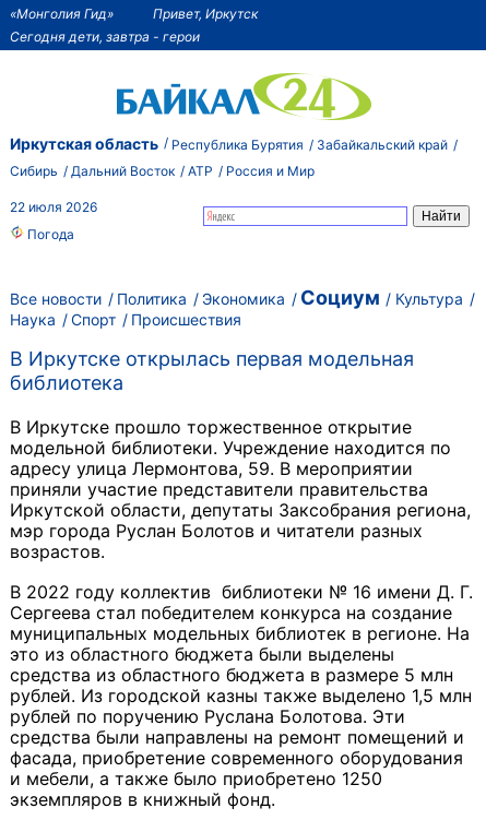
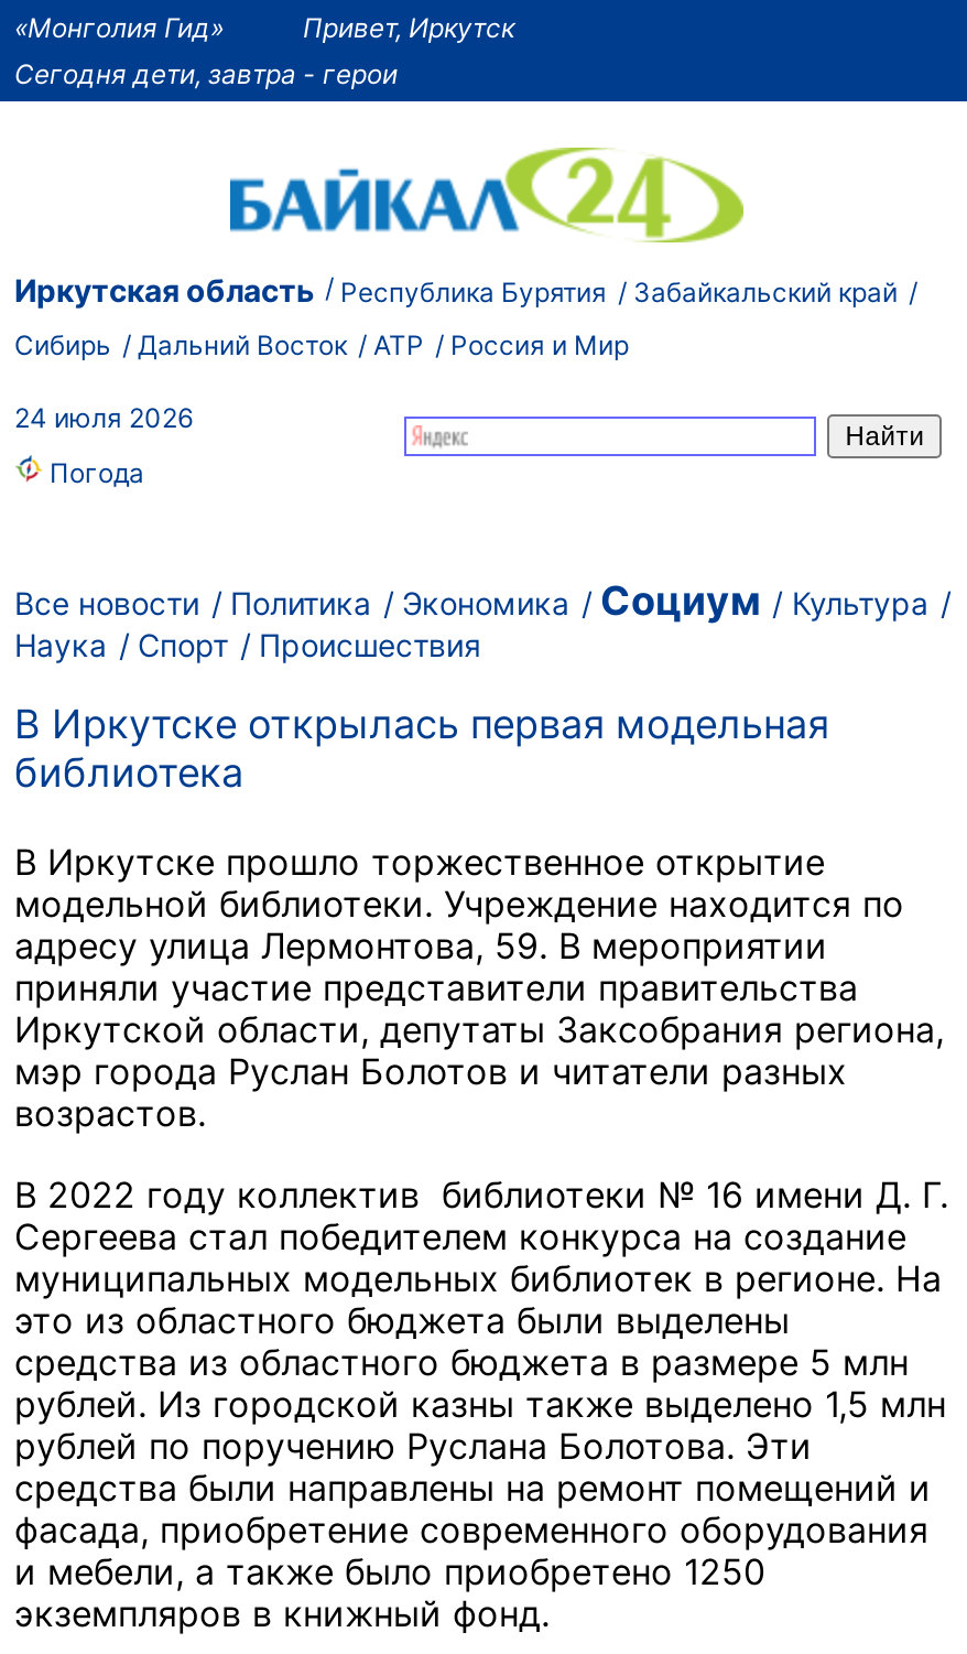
- 22 июля 2026
+ 24 июля 2026
